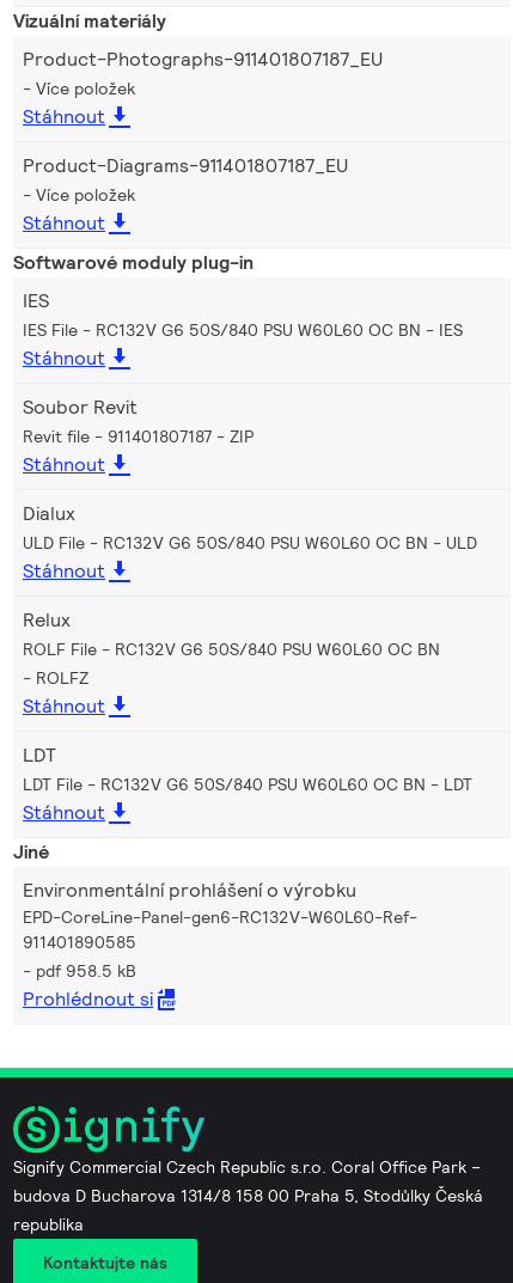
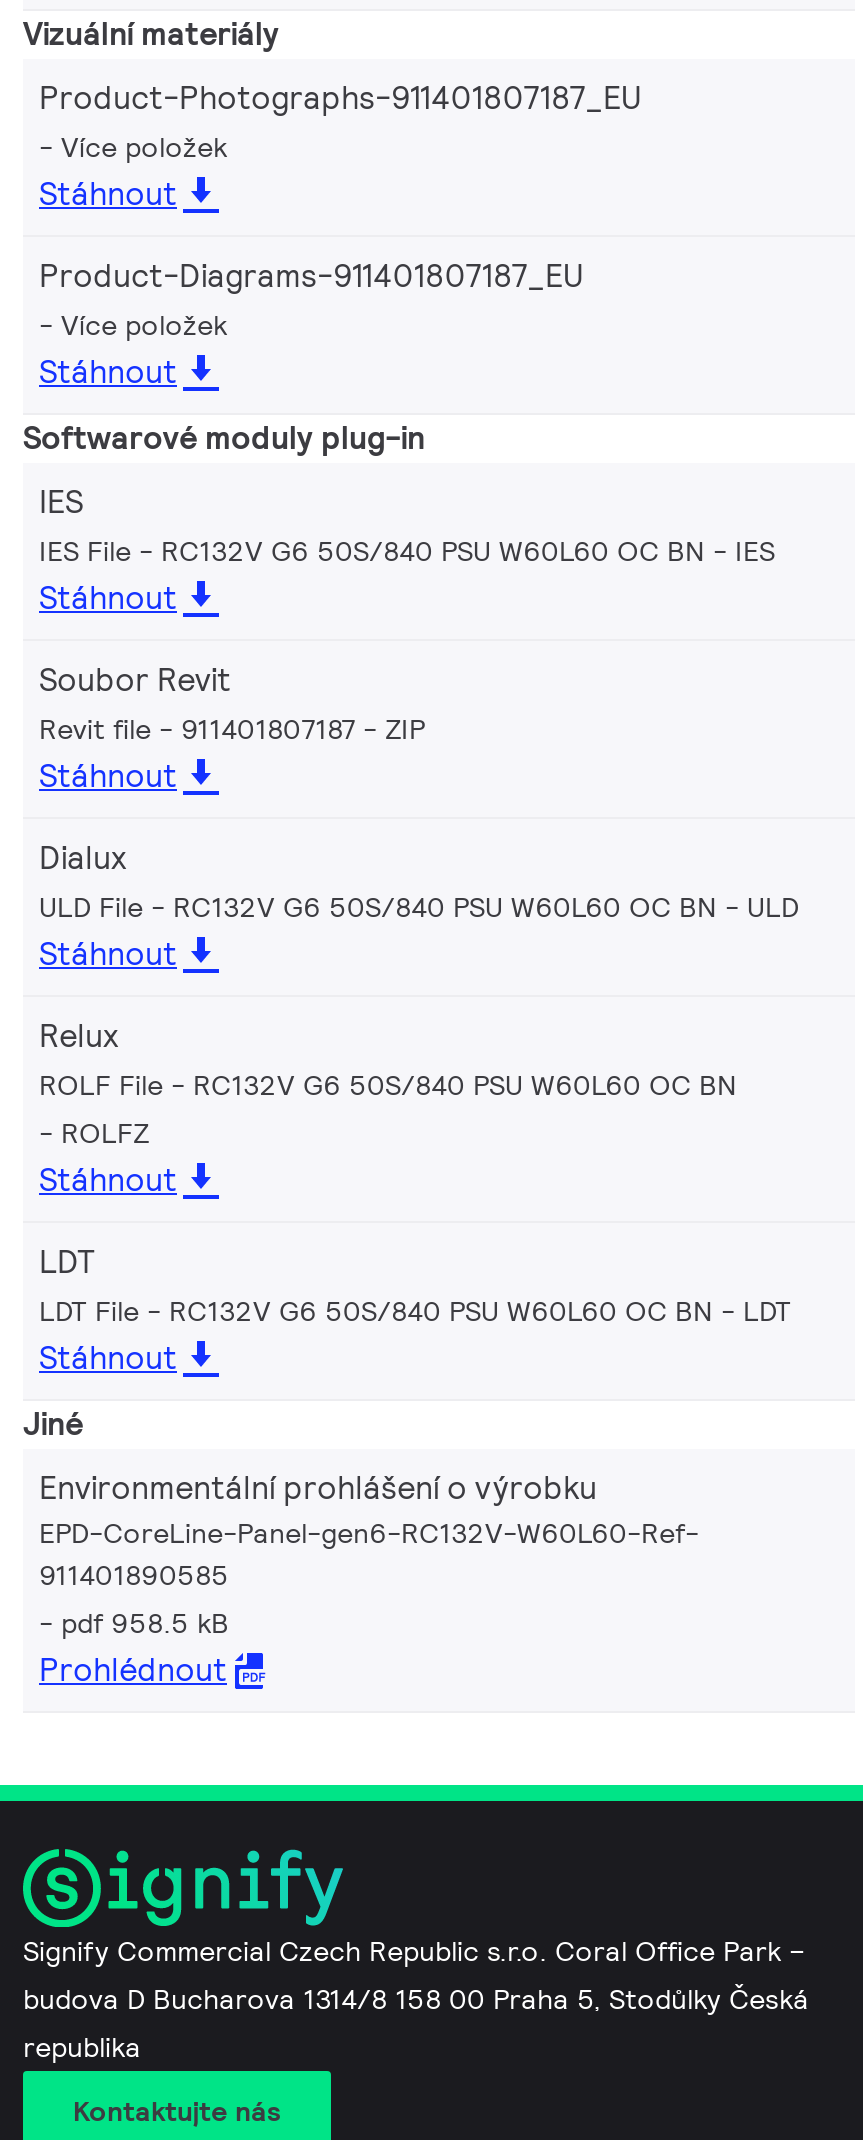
- Prohlédnout si
+ Prohlédnout
